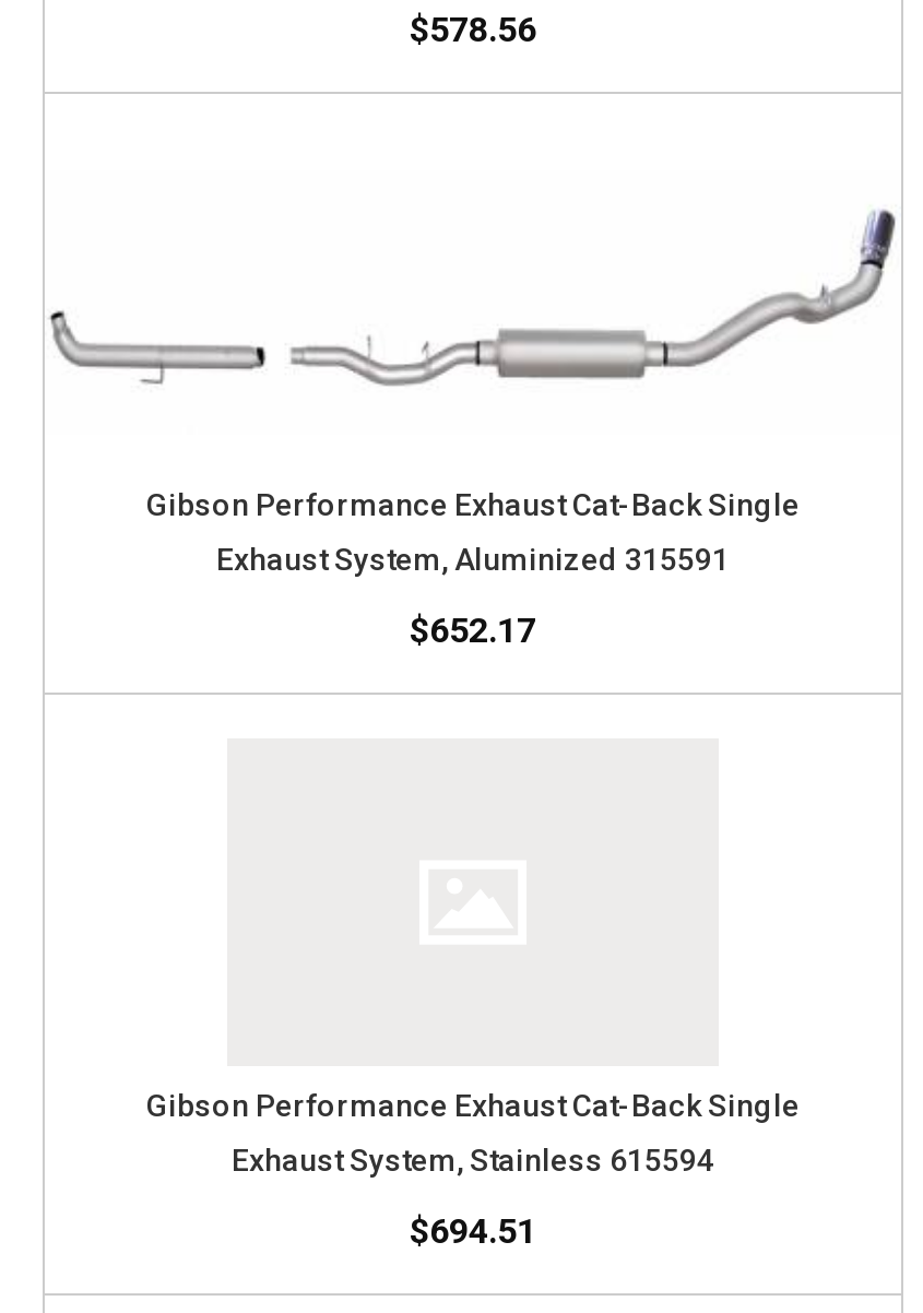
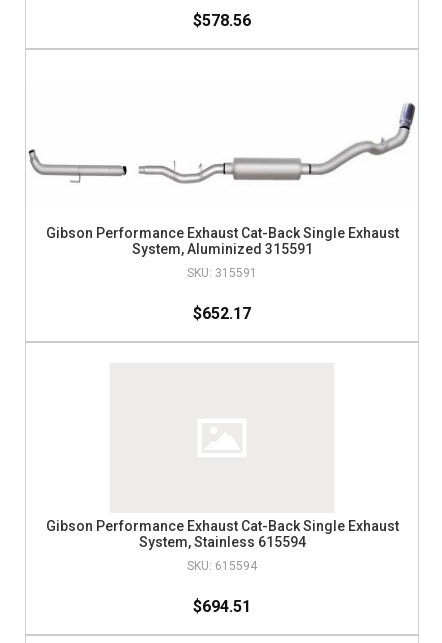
- Gibson Performance Exhaust Cat-Back Single
+ Gibson Performance Exhaust Cat-Back Single Exhaust
+ System, Aluminized 315591

- Exhaust System, Aluminized 315591
+ 315591

- Gibson Performance Exhaust Cat-Back Single
+ Gibson Performance Exhaust Cat-Back Single Exhaust
+ System, Stainless 615594

- Exhaust System, Stainless 615594
+ 615594
